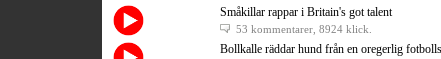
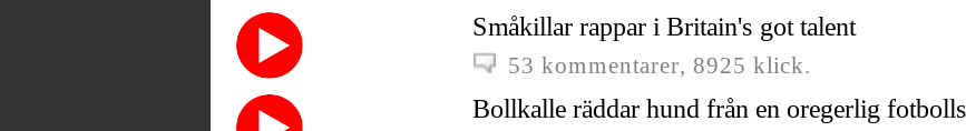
- 53 kommentarer, 8924 klick.
+ 53 kommentarer, 8925 klick.
